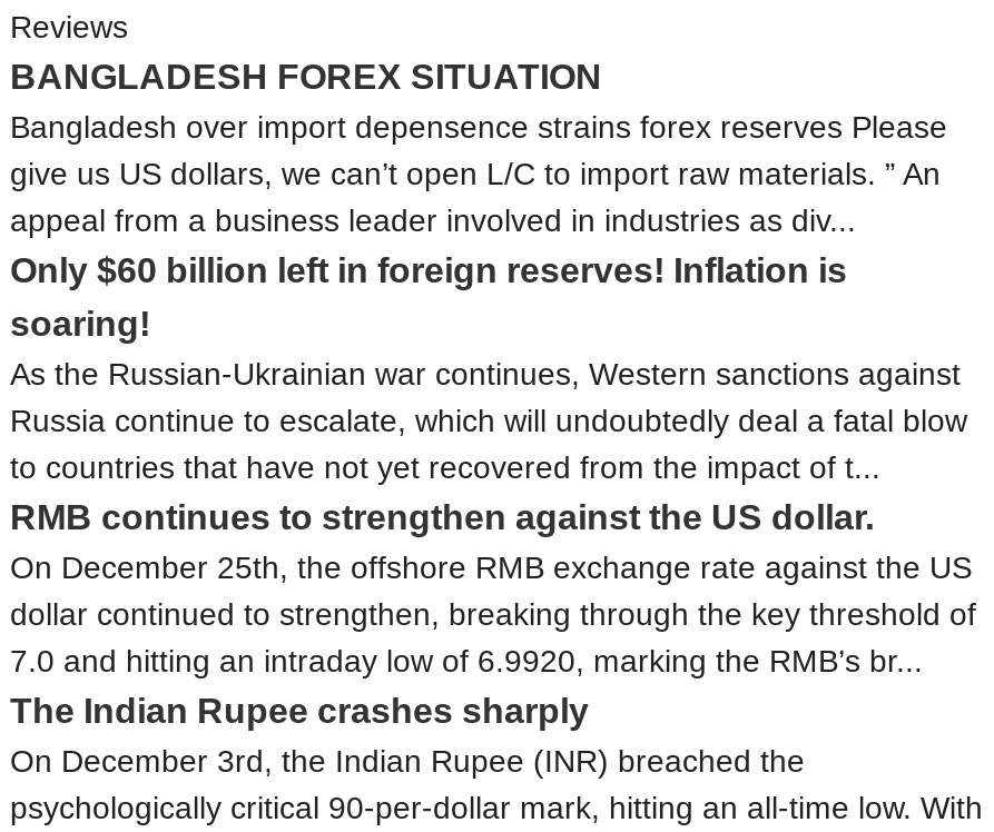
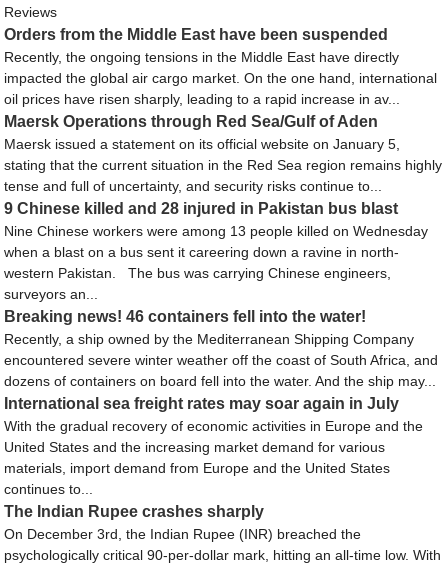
- BANGLADESH FOREX SITUATION
- Bangladesh over import depensence strains forex reserves Please
- give us US dollars, we can’t open L/C to import raw materials. ” An
- appeal from a business leader involved in industries as div...
- Only $60 billion left in foreign reserves! Inflation is
- soaring!
- As the Russian-Ukrainian war continues, Western sanctions against
- Russia continue to escalate, which will undoubtedly deal a fatal blow
- to countries that have not yet recovered from the impact of t...
- RMB continues to strengthen against the US dollar.
- On December 25th, the offshore RMB exchange rate against the US
- dollar continued to strengthen, breaking through the key threshold of
- 7.0 and hitting an intraday low of 6.9920, marking the RMB’s br...
+ Orders from the Middle East have been suspended
+ Recently, the ongoing tensions in the Middle East have directly
+ impacted the global air cargo market. On the one hand, international
+ oil prices have risen sharply, leading to a rapid increase in av...
+ Maersk Operations through Red Sea/Gulf of Aden
+ Maersk issued a statement on its official website on January 5,
+ stating that the current situation in the Red Sea region remains highly
+ tense and full of uncertainty, and security risks continue to...
+ 9 Chinese killed and 28 injured in Pakistan bus blast
+ Nine Chinese workers were among 13 people killed on Wednesday
+ when a blast on a bus sent it careering down a ravine in north-
+ western Pakistan. The bus was carrying Chinese engineers,
+ surveyors an...
+ Breaking news! 46 containers fell into the water!
+ Recently, a ship owned by the Mediterranean Shipping Company
+ encountered severe winter weather off the coast of South Africa, and
+ dozens of containers on board fell into the water. And the ship may...
+ International sea freight rates may soar again in July
+ With the gradual recovery of economic activities in Europe and the
+ United States and the increasing market demand for various
+ materials, import demand from Europe and the United States
+ continues to...
